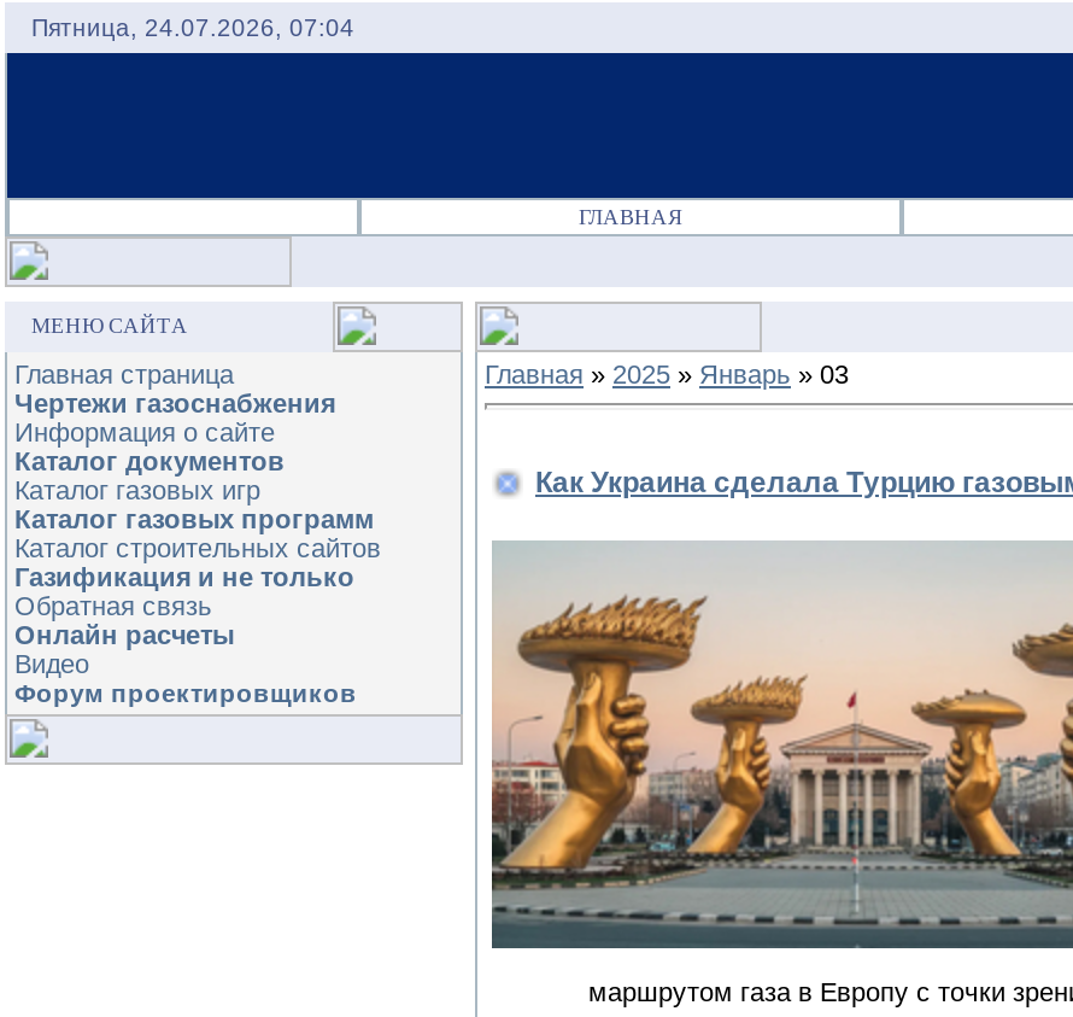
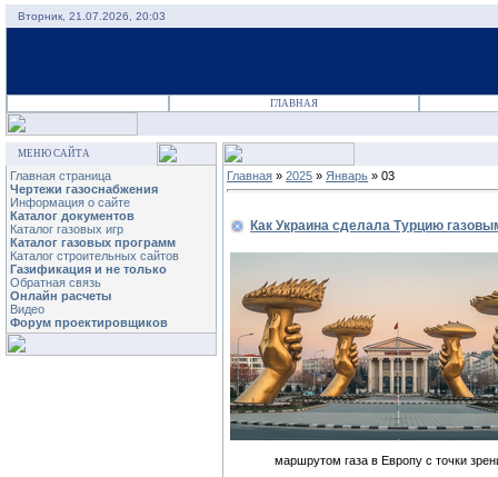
- Пятница, 24.07.2026, 07:04
+ Вторник, 21.07.2026, 20:03
